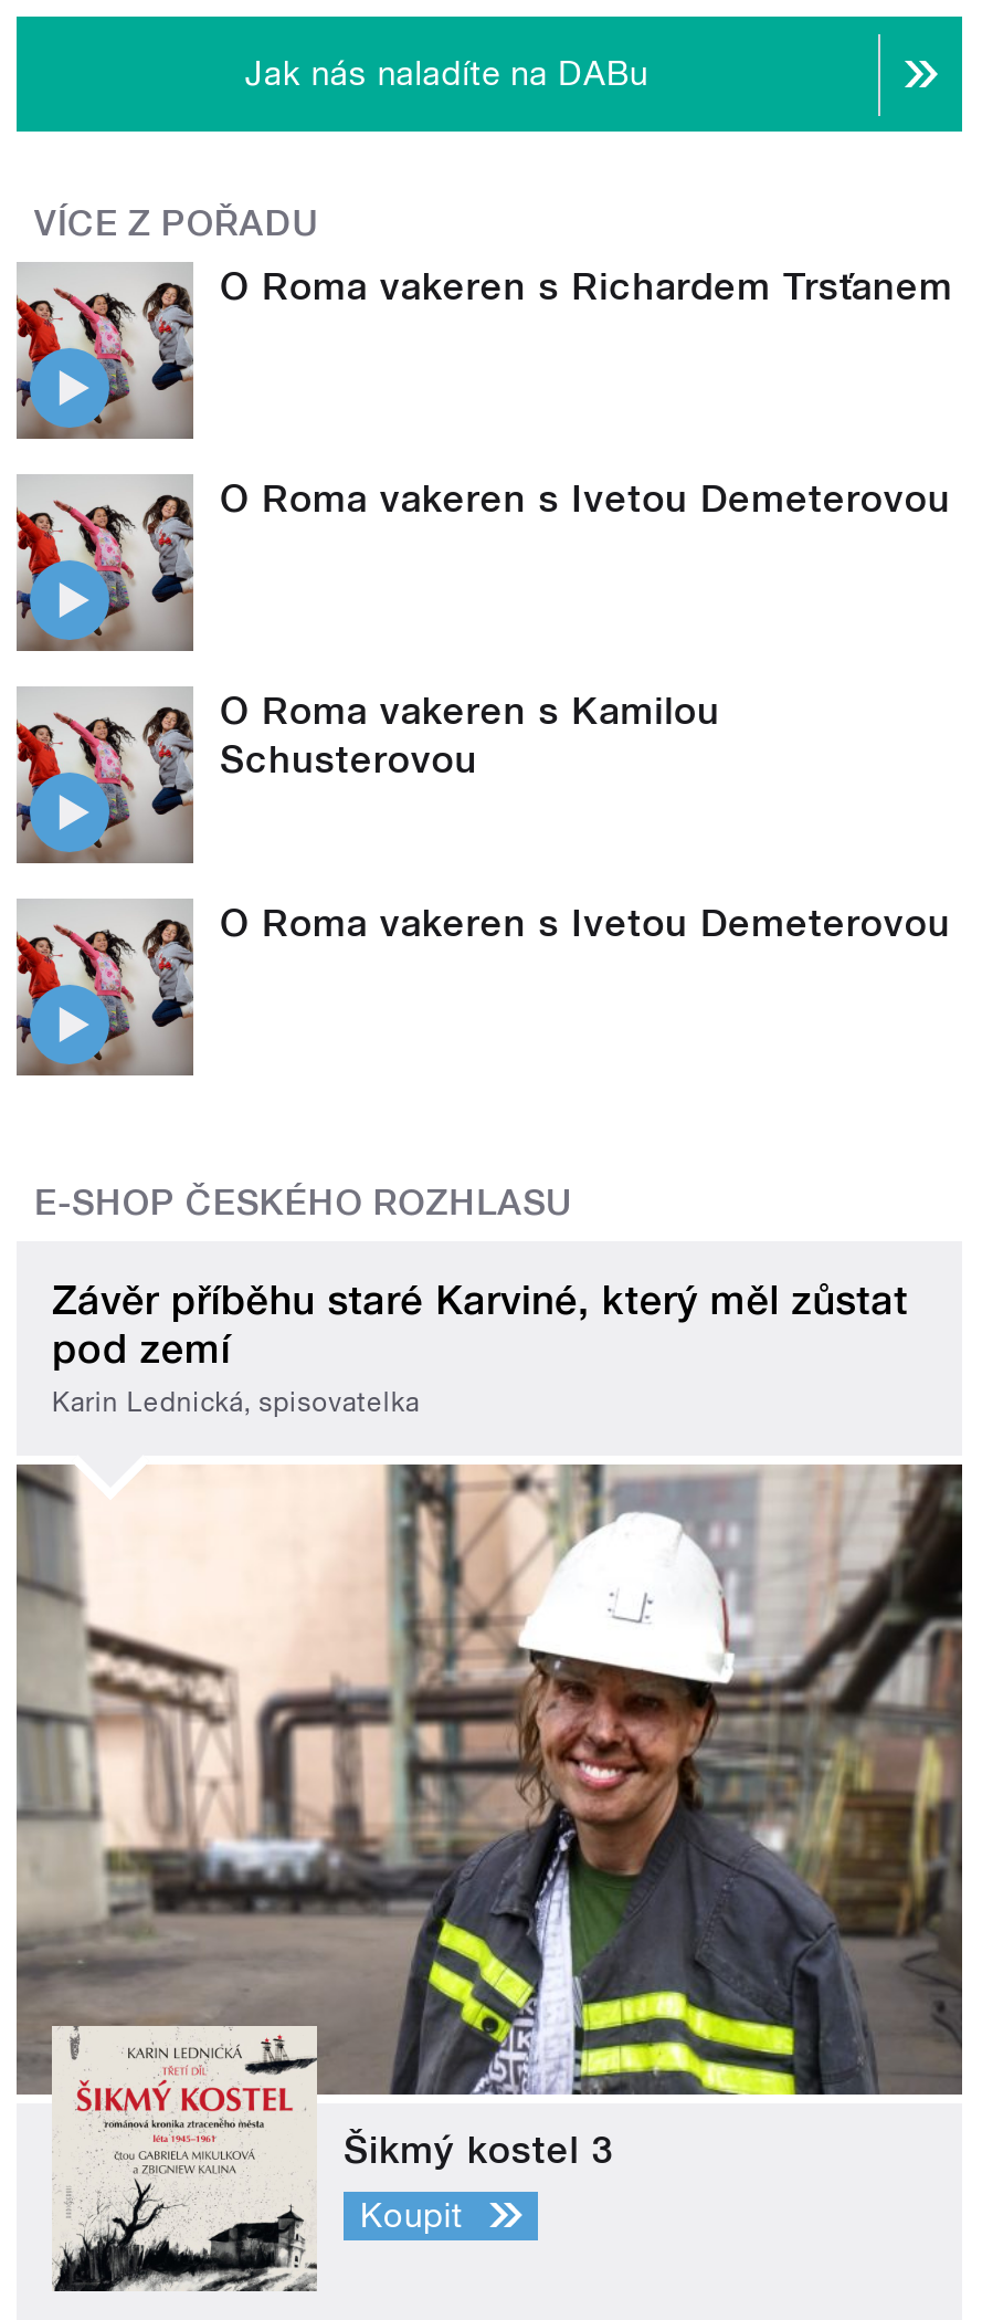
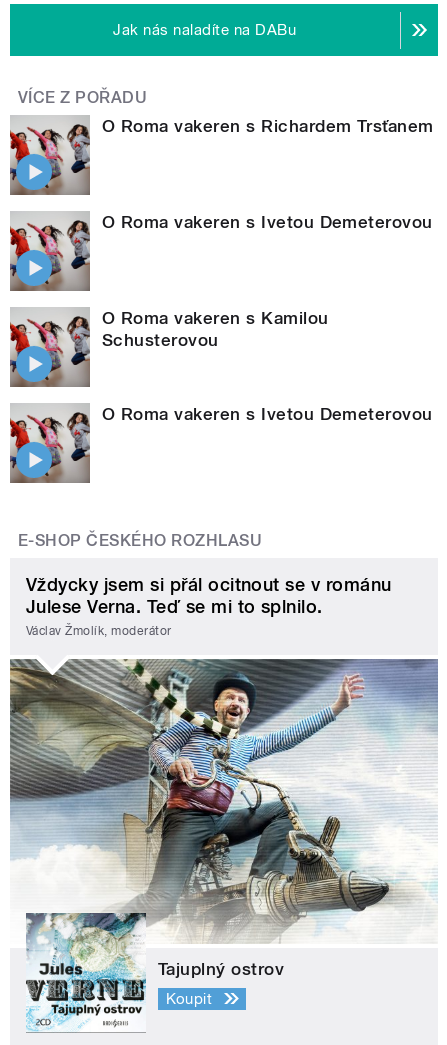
- Závěr příběhu staré Karviné, který měl zůstat
- pod zemí
- Karin Lednická, spisovatelka
+ Vždycky jsem si přál ocitnout se v románu
+ Julese Verna. Teď se mi to splnilo.
+ Václav Žmolík, moderátor

- [image]
- Šikmý kostel 3
+ [image]
+ Tajuplný ostrov
